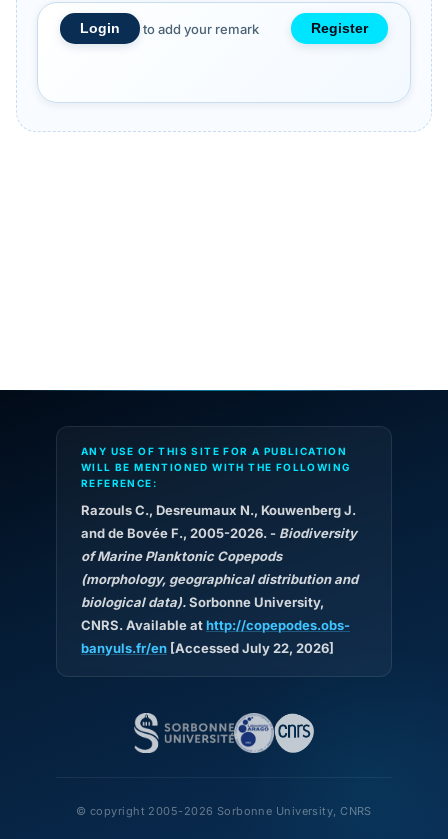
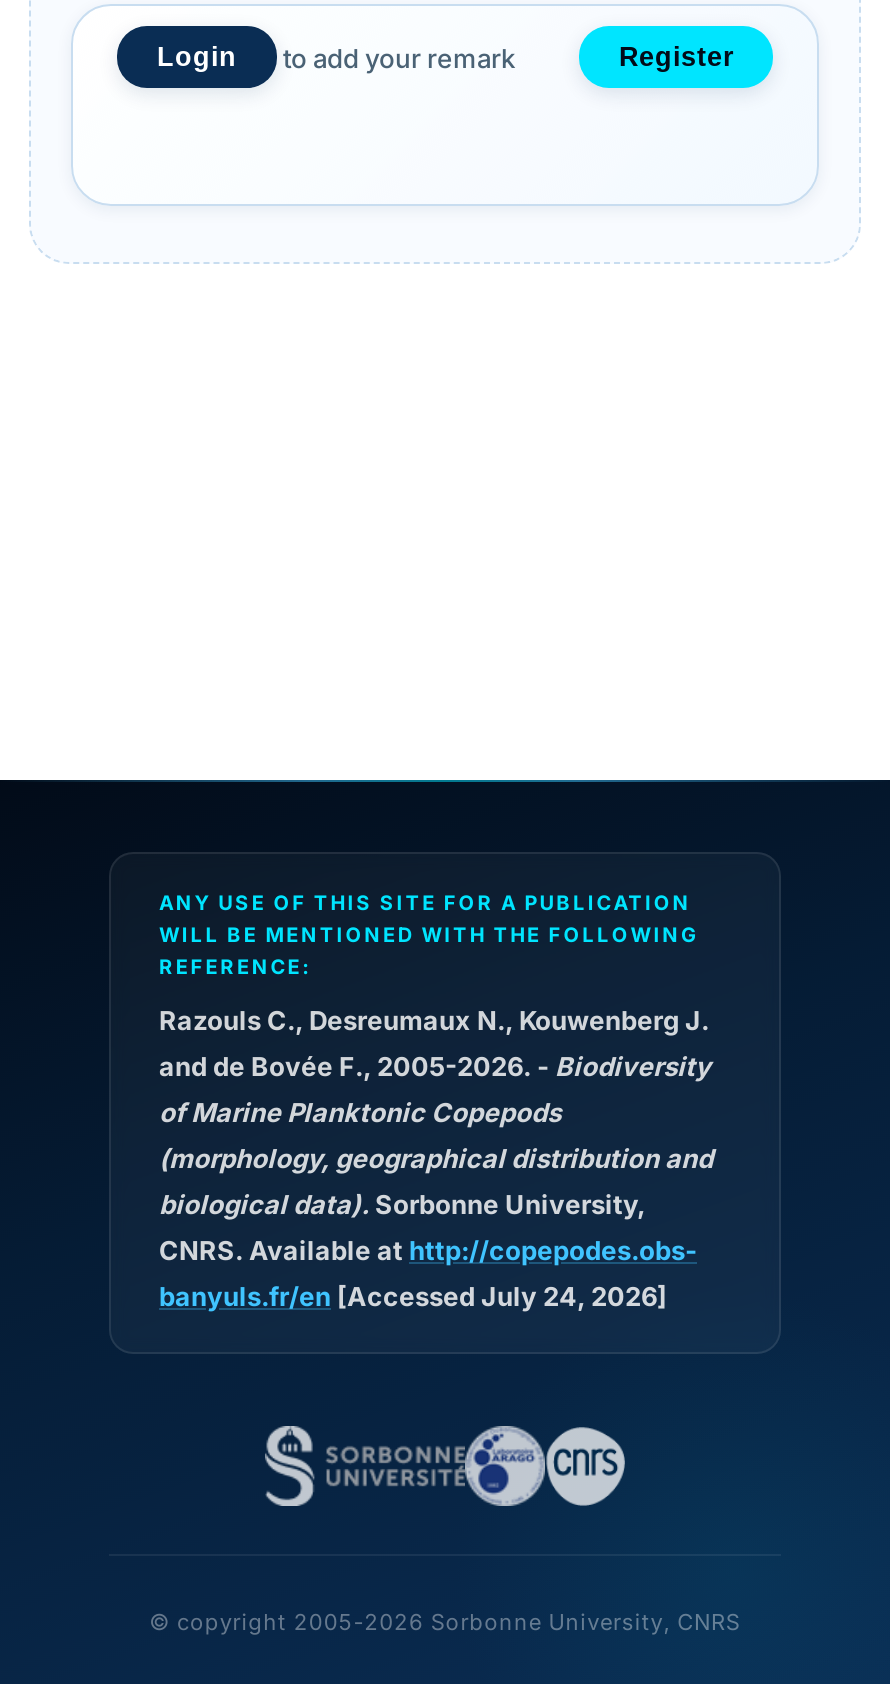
- banyuls.fr/en [Accessed July 22, 2026]
+ banyuls.fr/en [Accessed July 24, 2026]
